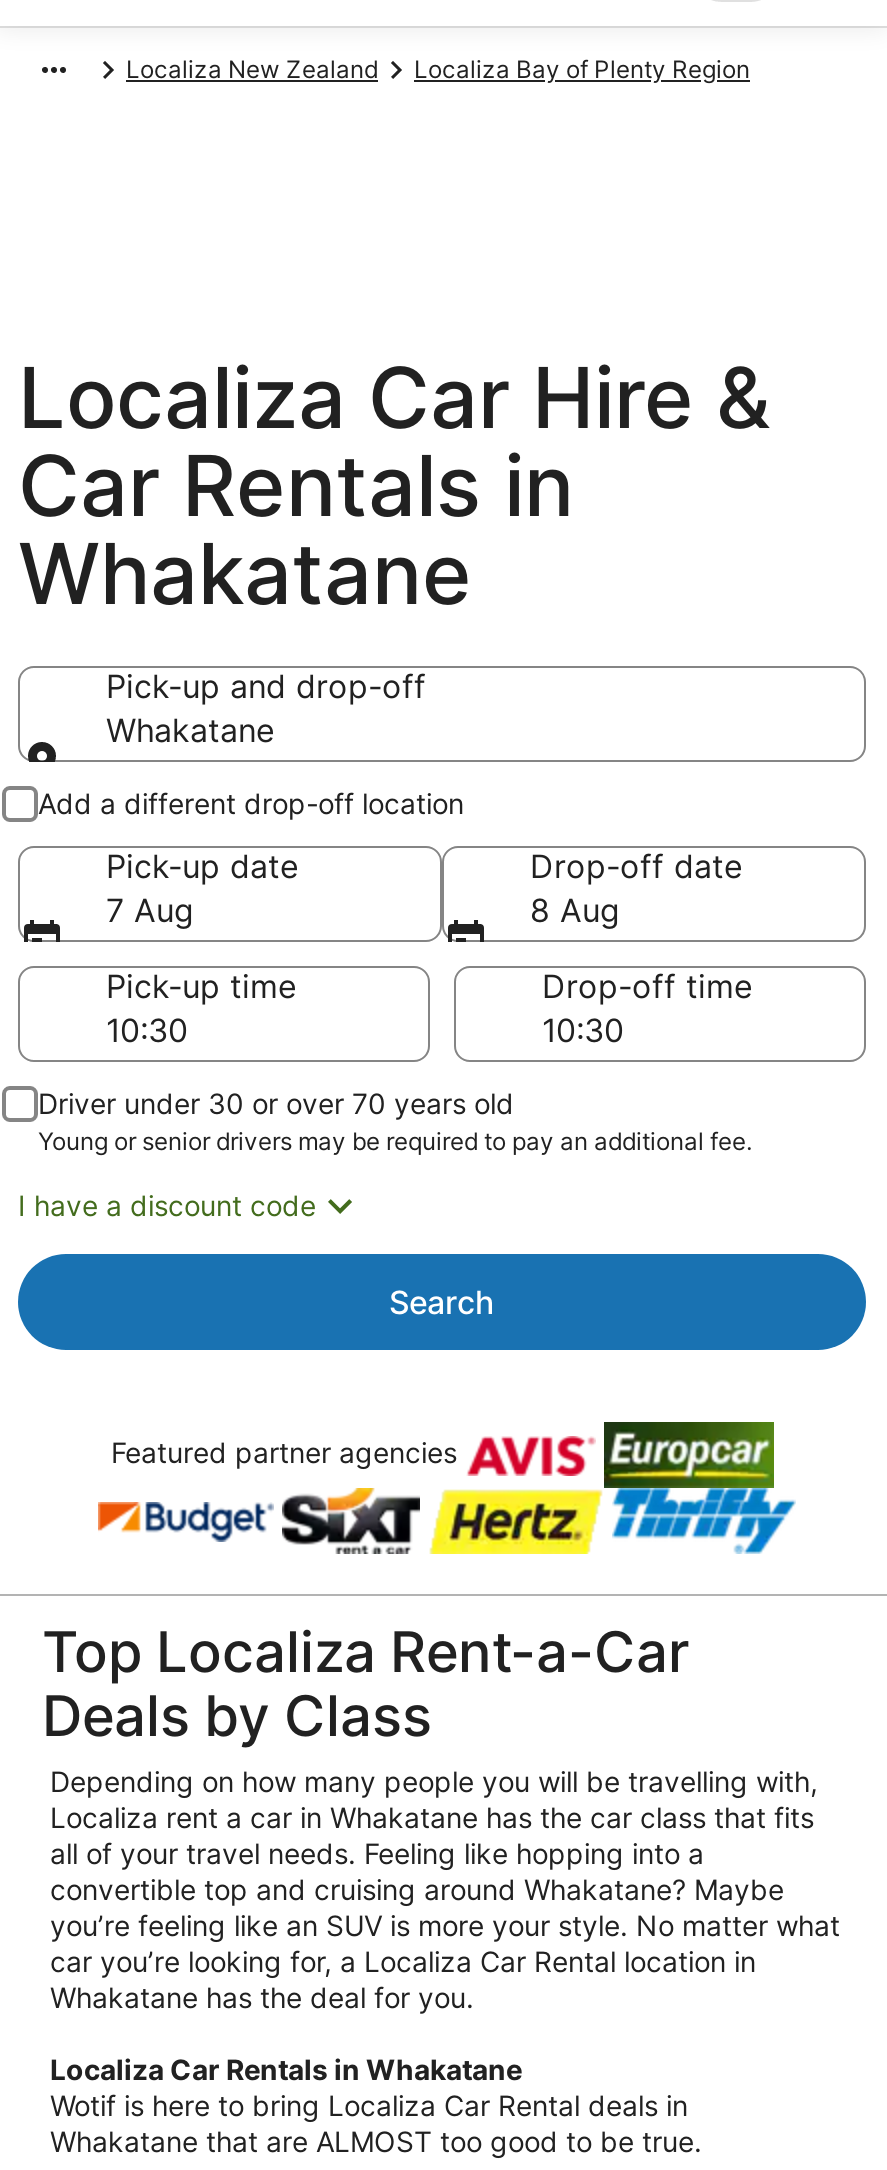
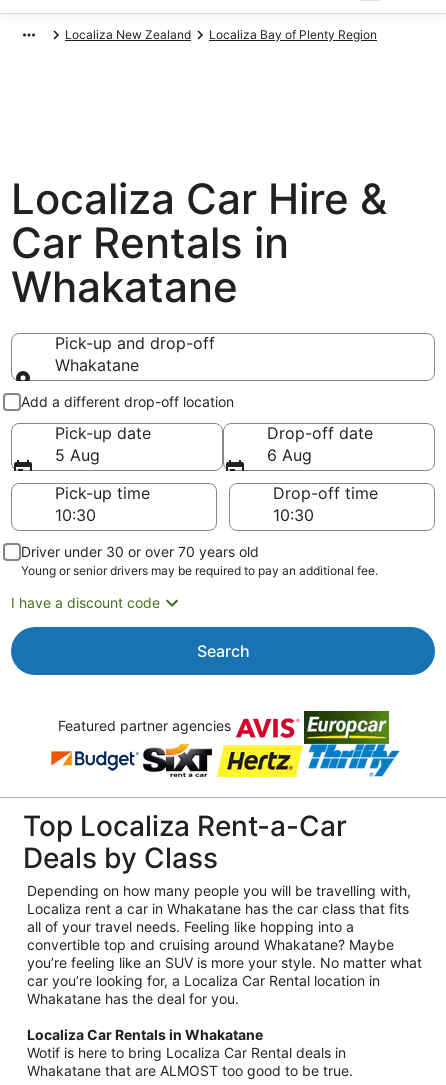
- 7 Aug
+ 5 Aug

- 8 Aug
+ 6 Aug
